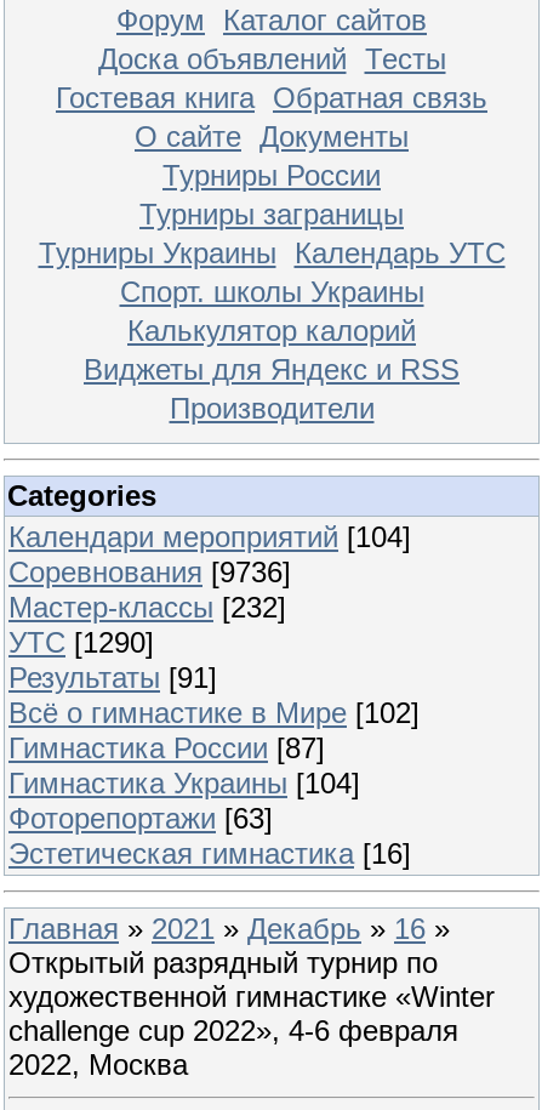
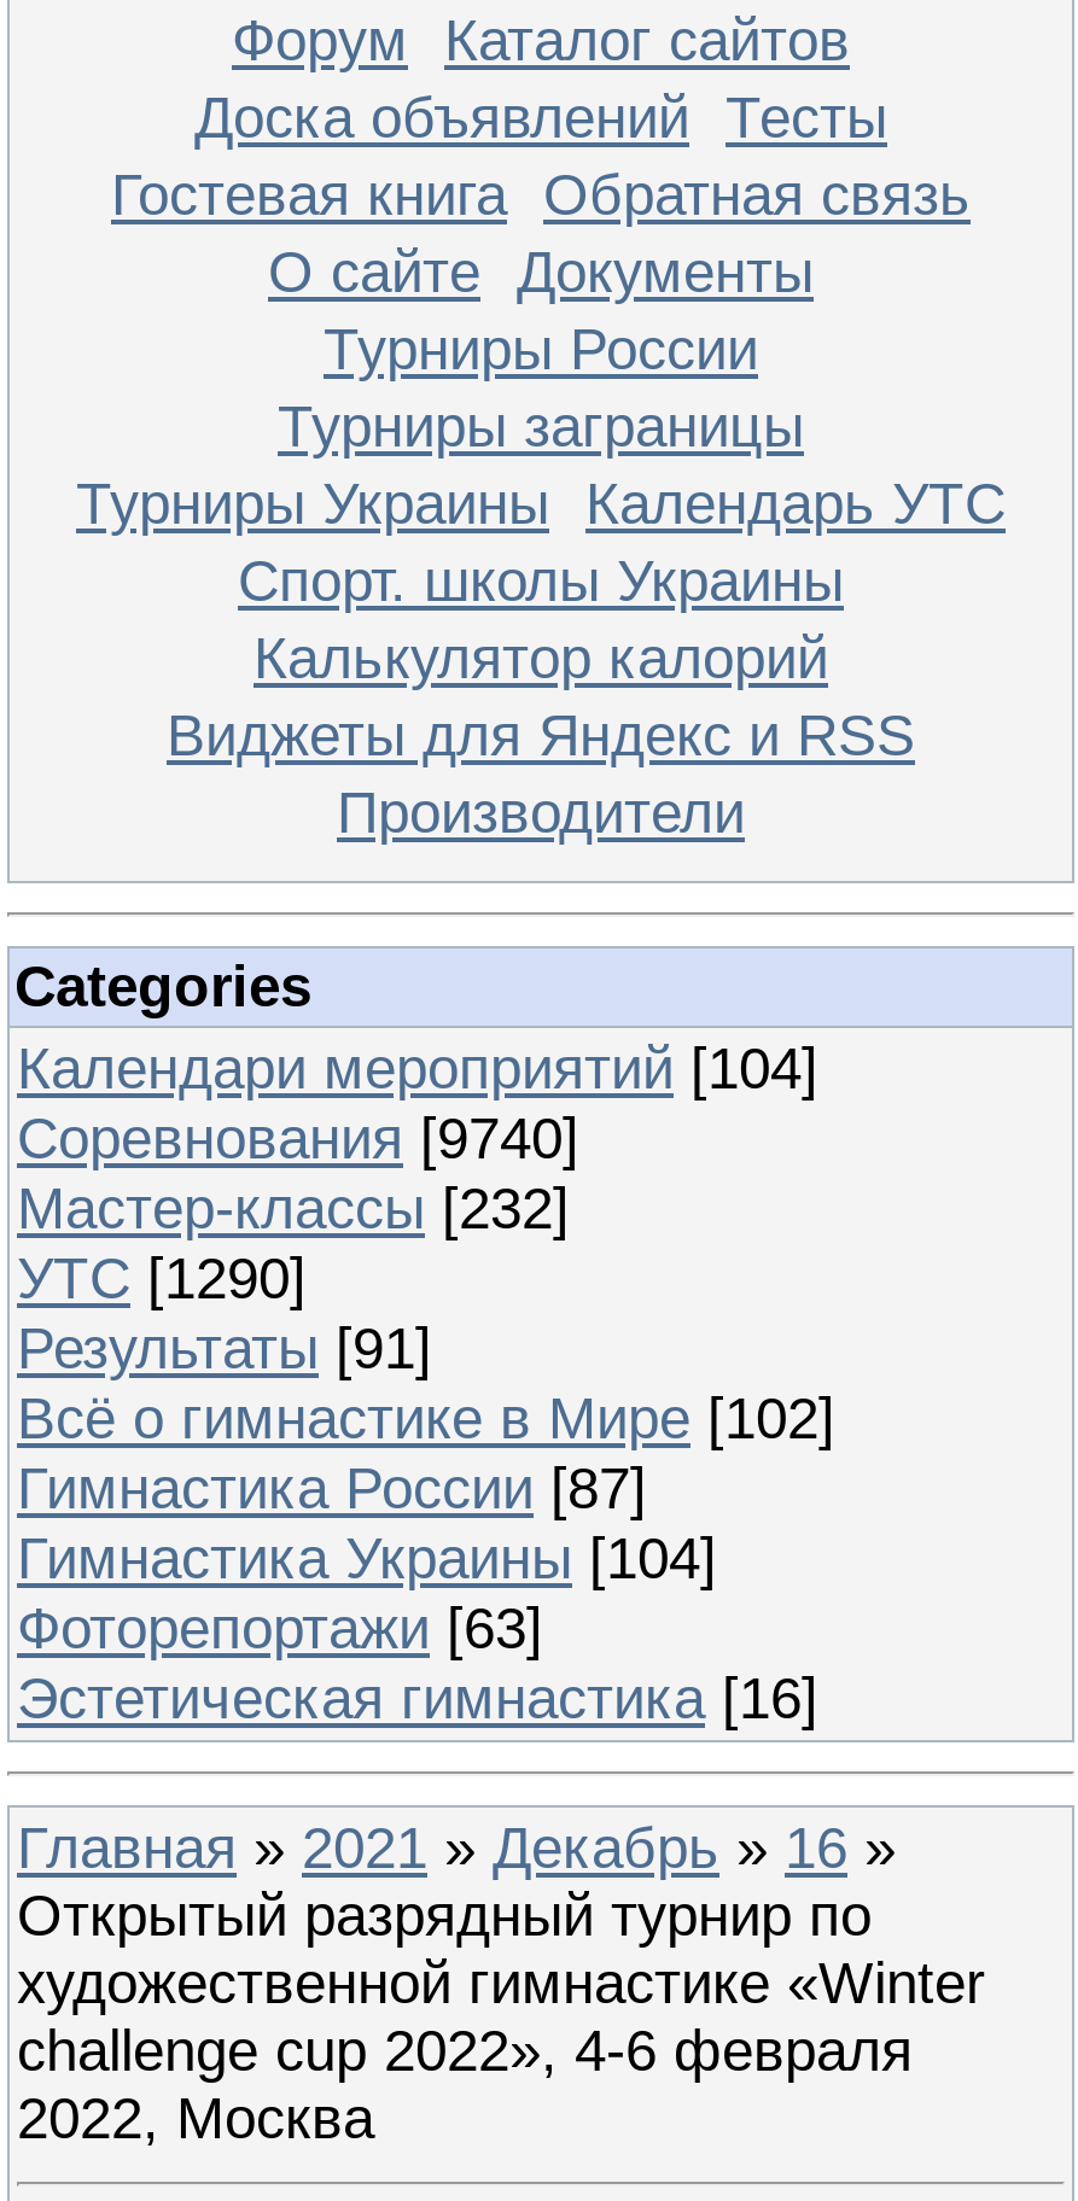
- Соревнования [9736]
+ Соревнования [9740]
